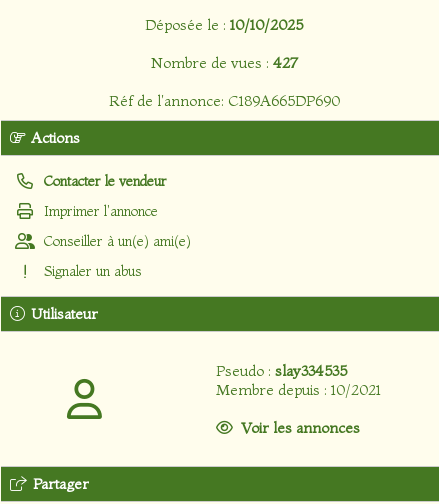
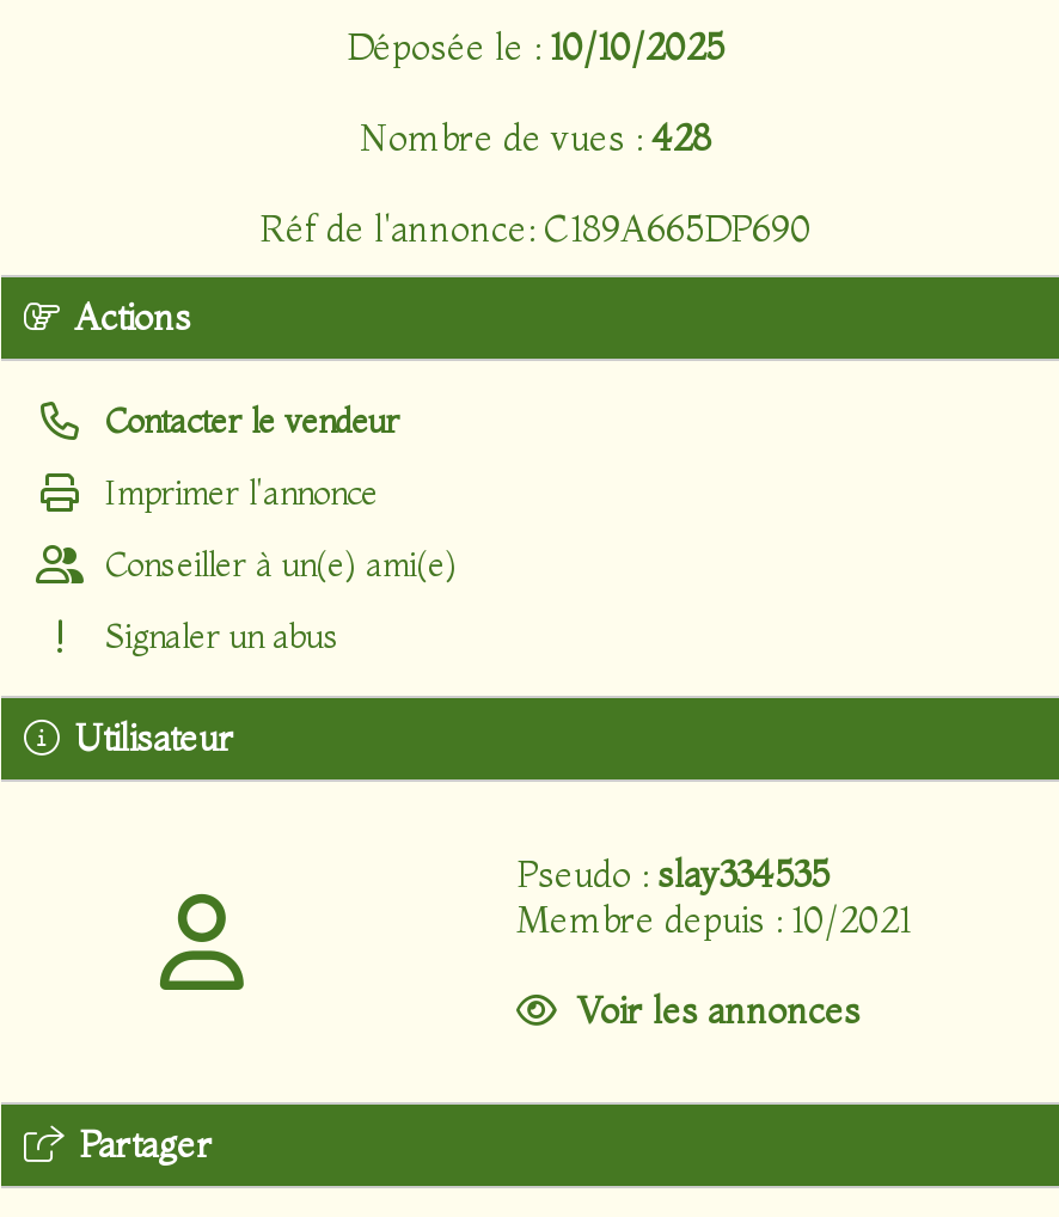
- Nombre de vues : 427
+ Nombre de vues : 428
